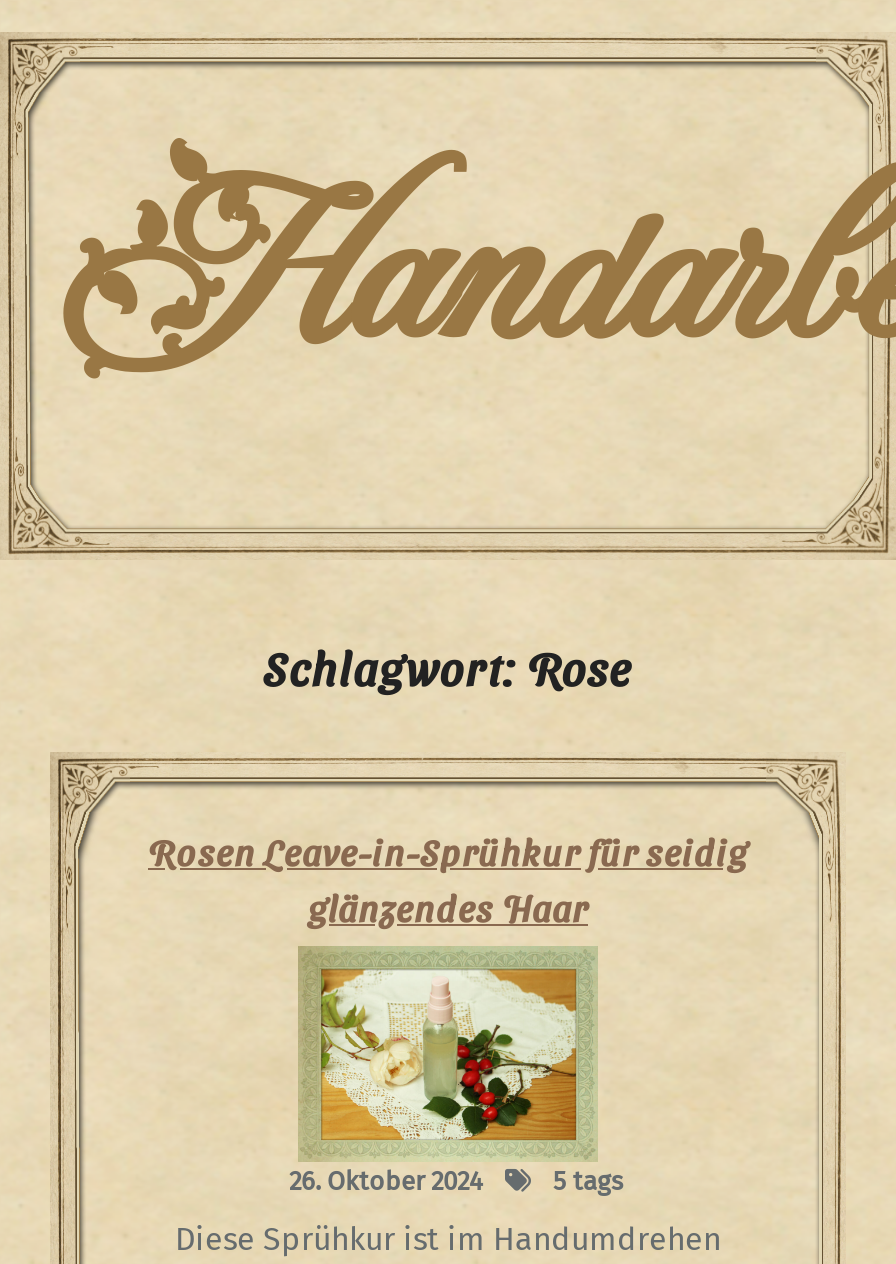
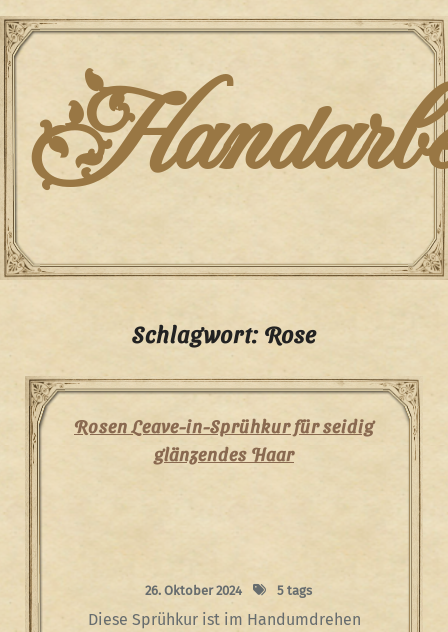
- [image]
